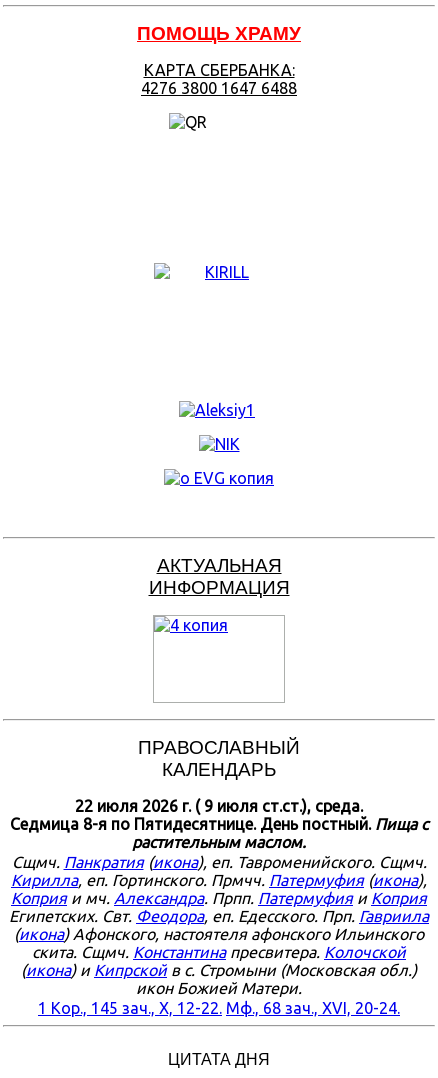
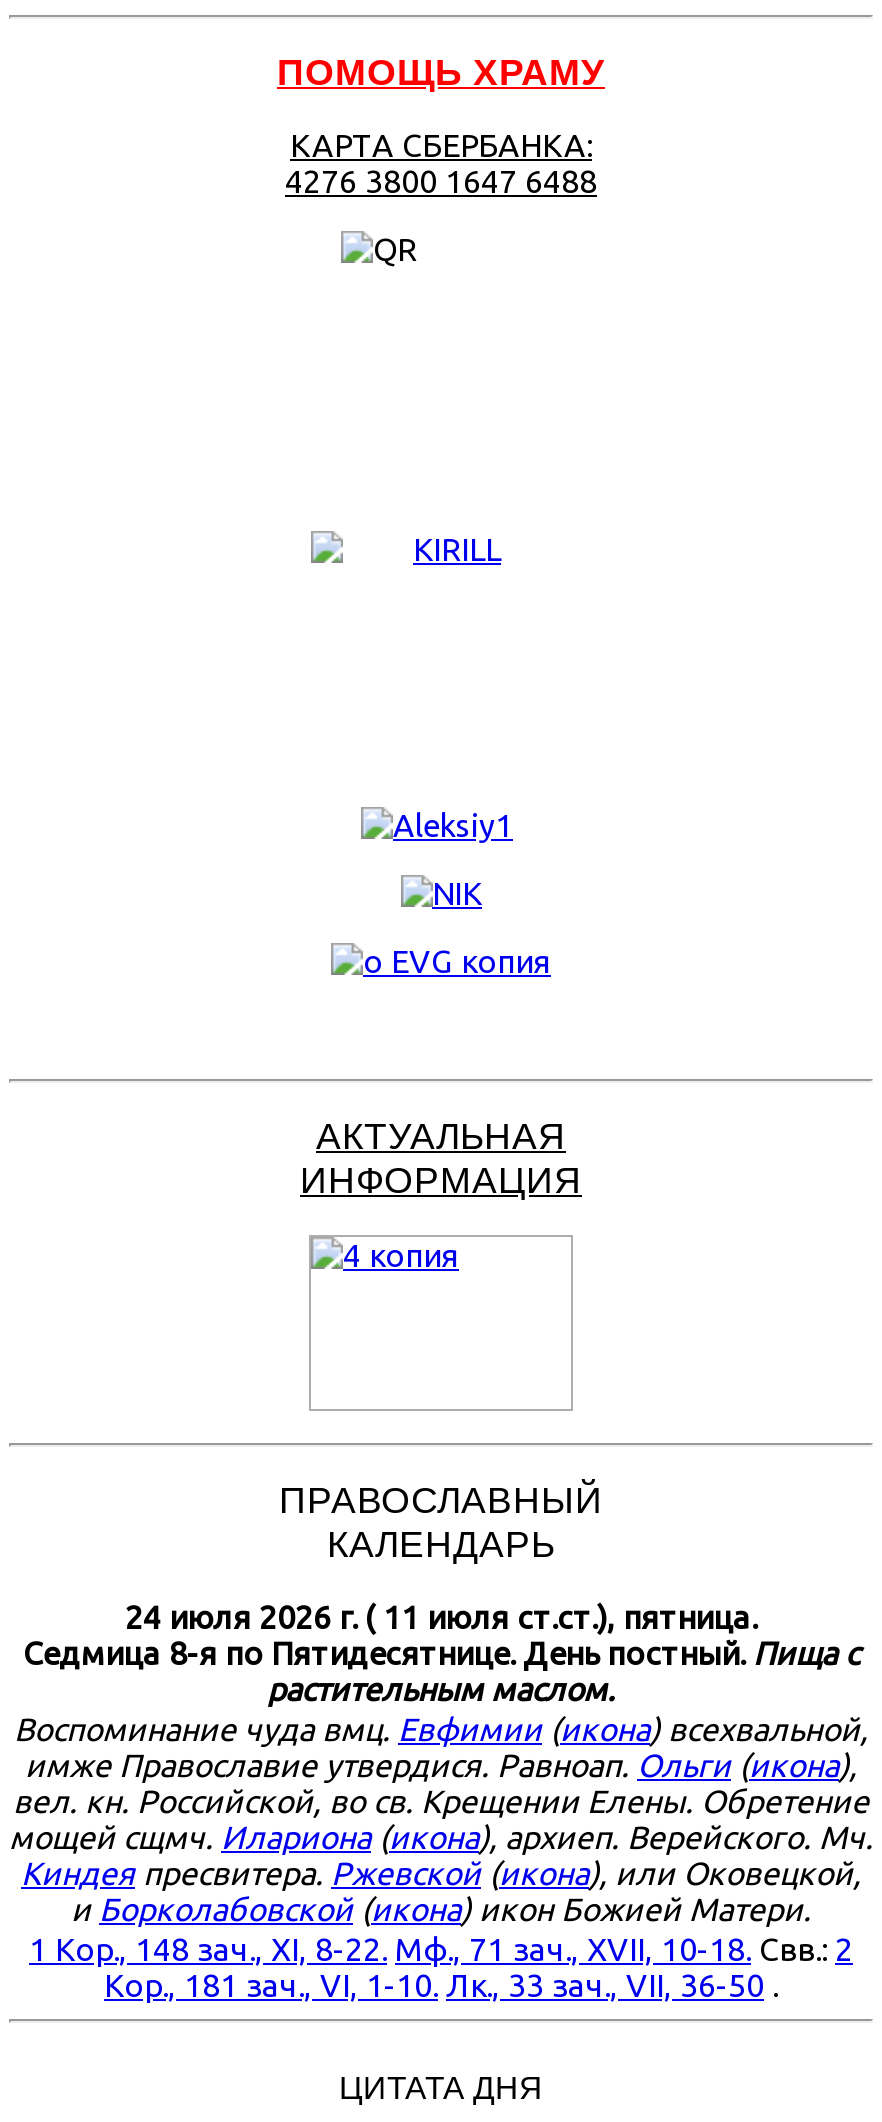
- 22 июля 2026 г. ( 9 июля ст.ст.), среда.
+ 24 июля 2026 г. ( 11 июля ст.ст.), пятница.

- Сщмч. Панкратия (икона), еп. Тавроменийского. Сщмч.
- Кирилла, еп. Гортинского. Прмчч. Патермуфия (икона),
- Коприя и мч. Александра. Прпп. Патермуфия и Коприя
- Египетских. Свт. Феодора, еп. Едесского. Прп. Гавриила
- (икона) Афонского, настоятеля афонского Ильинского
- скита. Сщмч. Константина пресвитера. Колочской
- (икона) и Кипрской в с. Стромыни (Московская обл.)
- икон Божией Матери.
- 1 Кор., 145 зач., X, 12-22. Мф., 68 зач., XVI, 20-24.
+ Воспоминание чуда вмц. Евфимии (икона) всехвальной,
+ имже Православие утвердися. Равноап. Ольги (икона),
+ вел. кн. Российской, во св. Крещении Елены. Обретение
+ мощей сщмч. Илариона (икона), архиеп. Верейского. Мч.
+ Киндея пресвитера. Ржевской (икона), или Оковецкой,
+ иБорколабовской (икона) икон Божией Матери.
+ 1 Кор., 148 зач., XI, 8-22. Мф., 71 зач., XVII, 10-18. Свв.: 2
+ Кор., 181 зач., VI, 1-10. Лк., 33 зач., VII, 36-50 .
